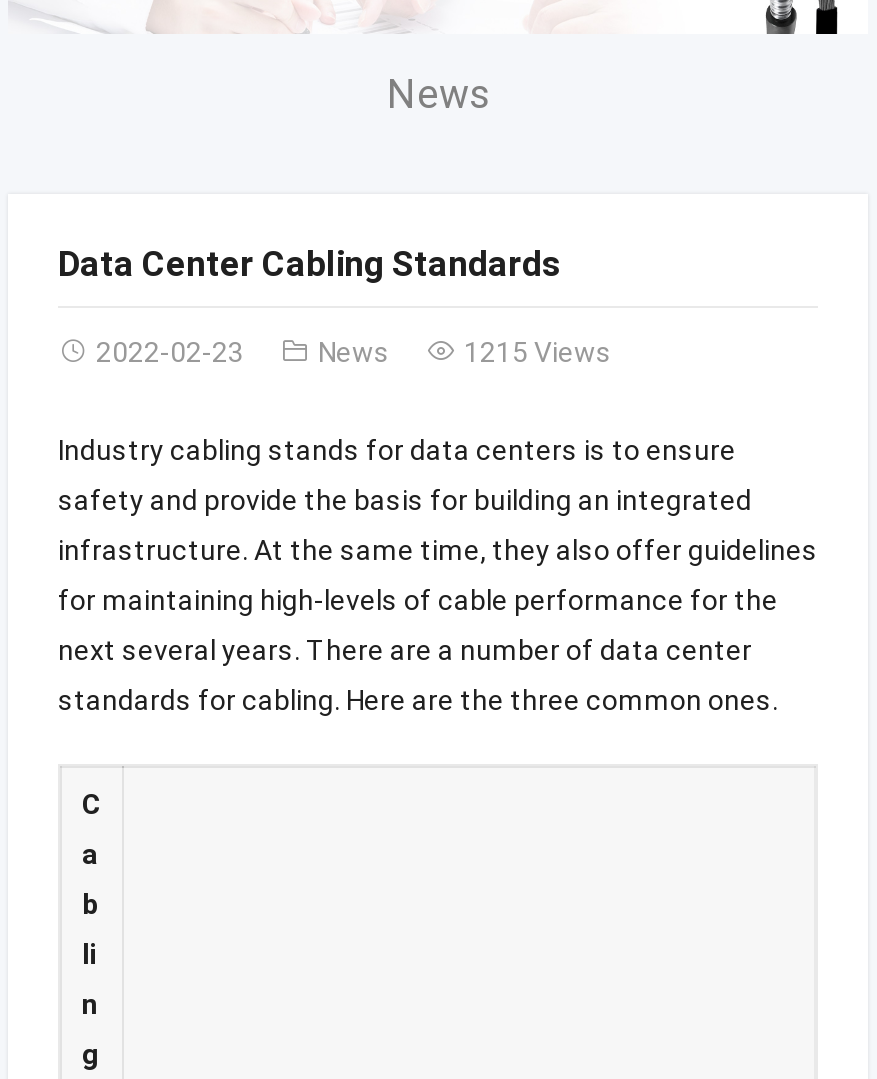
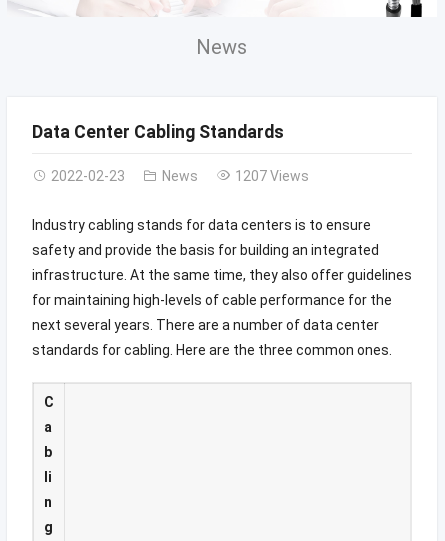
- 1215 Views
+ 1207 Views
